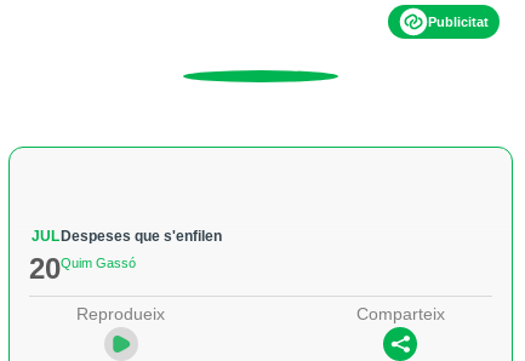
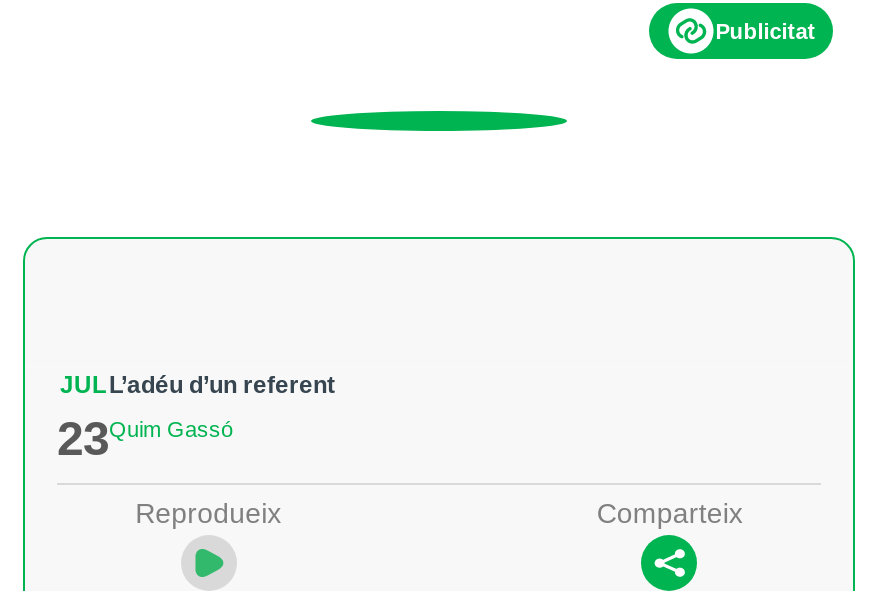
- Despeses que s'enfilen
+ L’adéu d’un referent

- 20 Quim Gassó
+ 23 Quim Gassó
